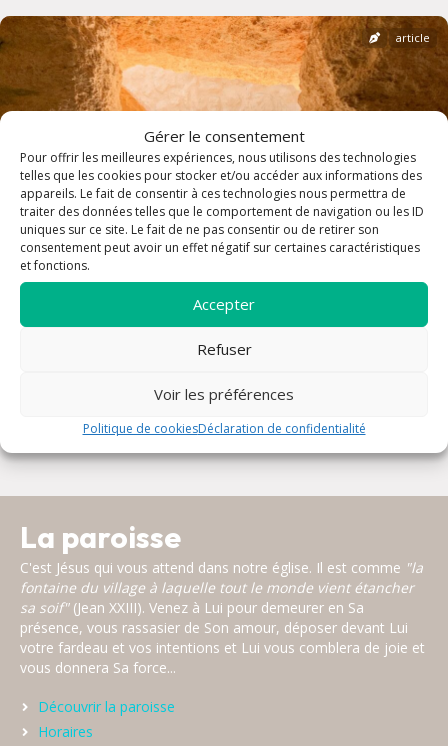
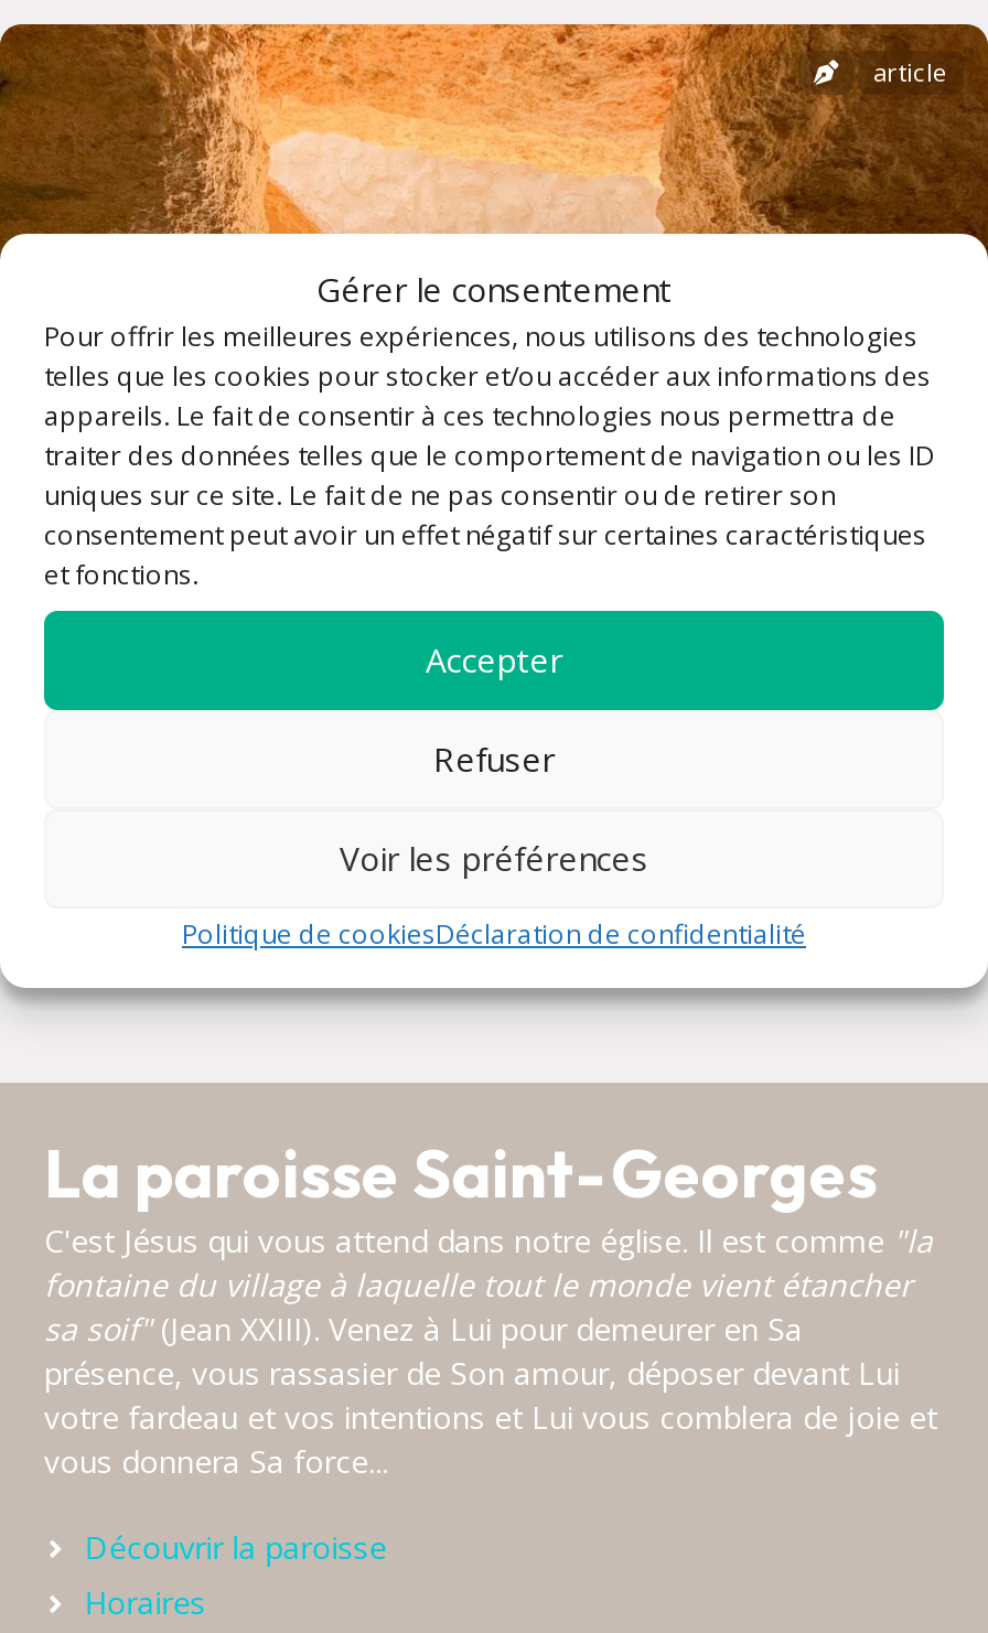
- La paroisse
+ La paroisse Saint-Georges
